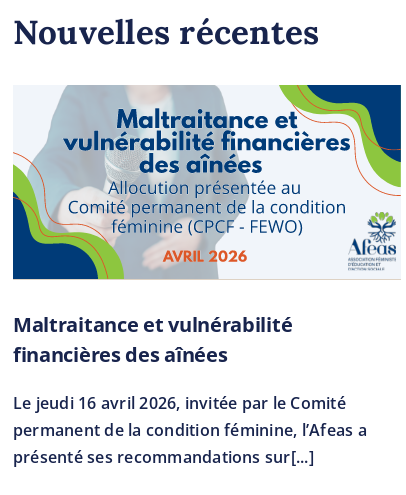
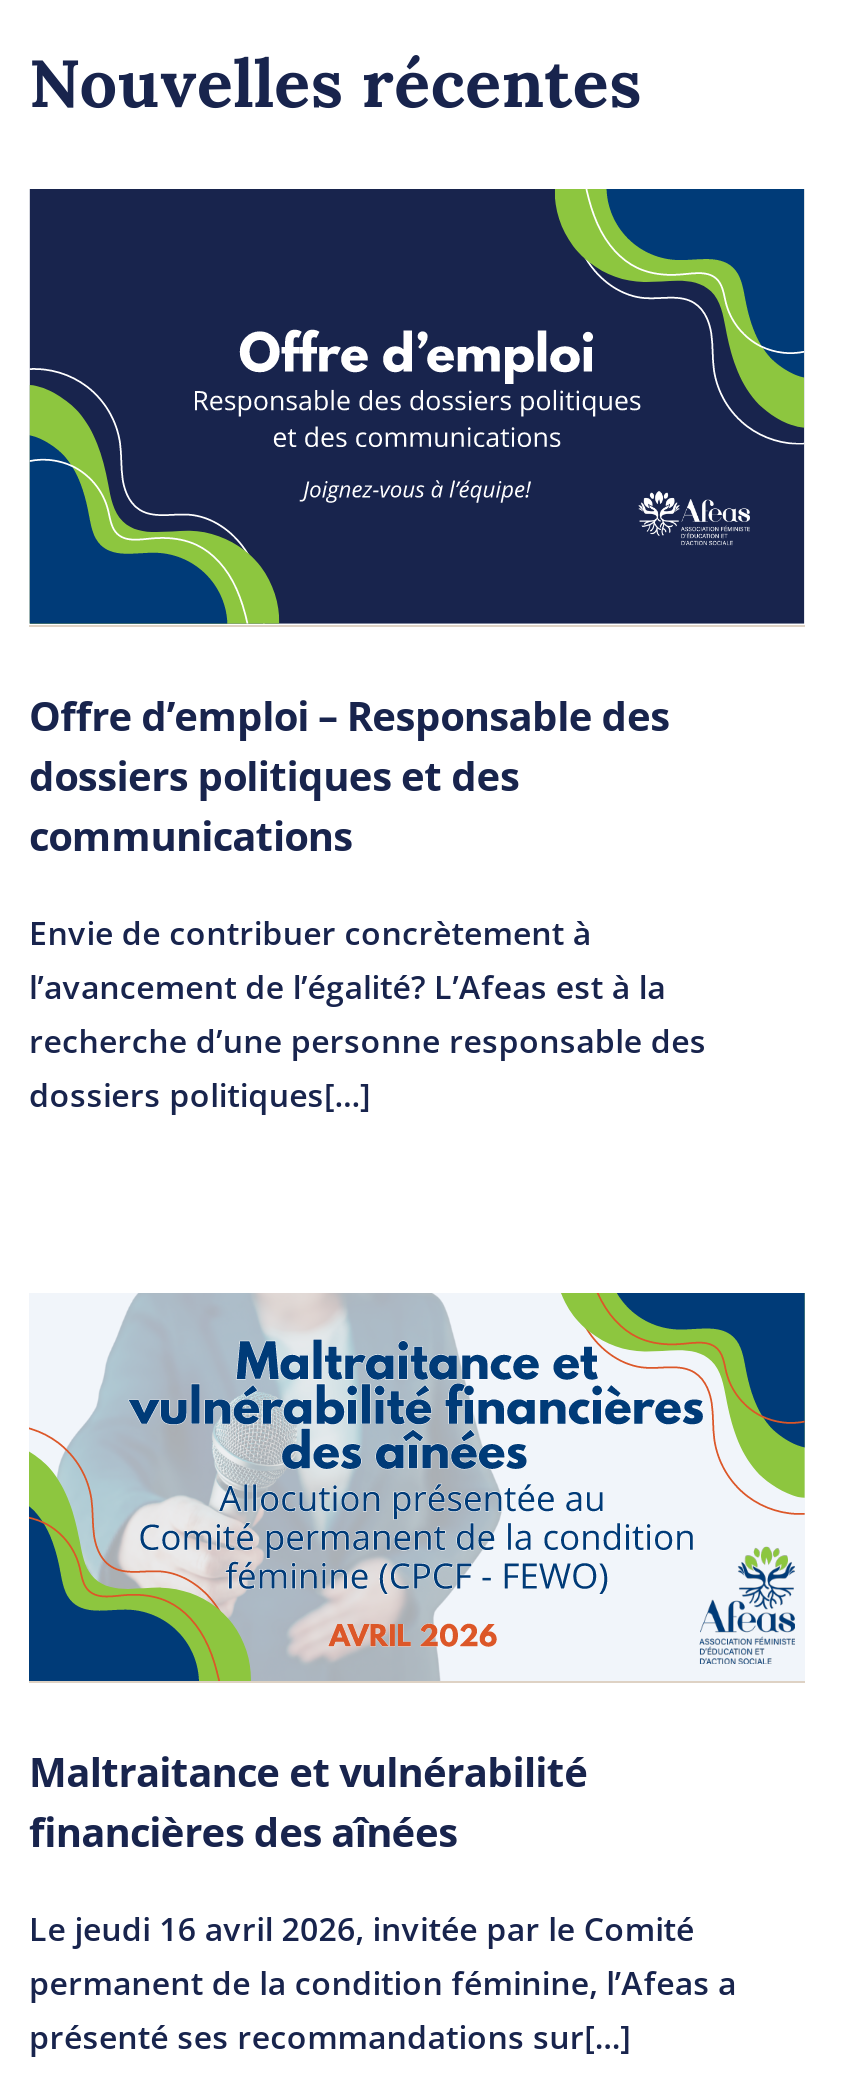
+ [image]
+ Offre d’emploi – Responsable des
+ dossiers politiques et des
+ communications
+ Envie de contribuer concrètement à
+ l’avancement de l’égalité? L’Afeas est à la
+ recherche d’une personne responsable des
+ dossiers politiques[...]
